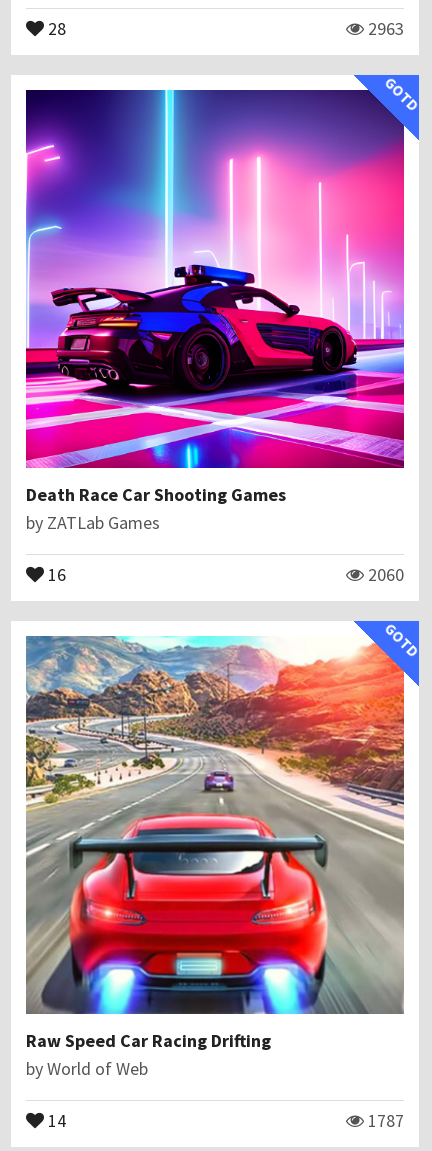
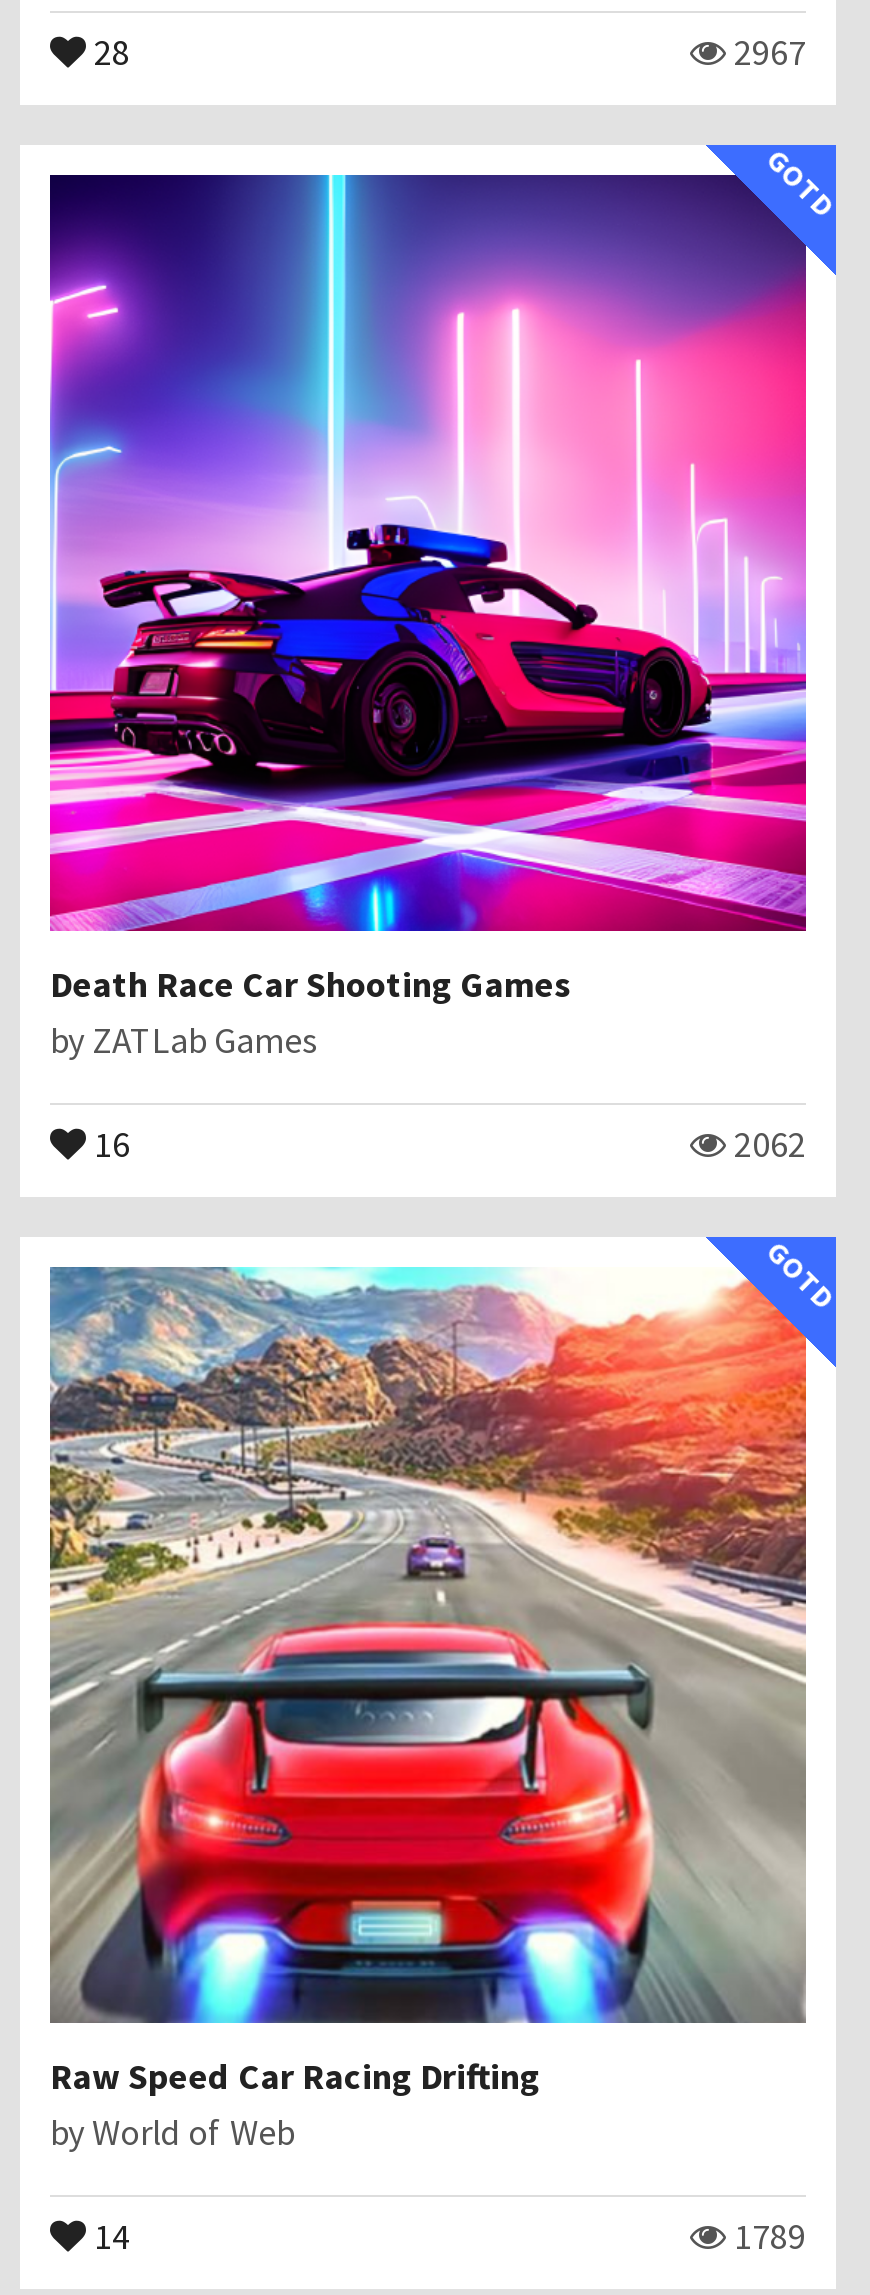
- 2963
+ 2967

- 2060
+ 2062

- 1787
+ 1789
